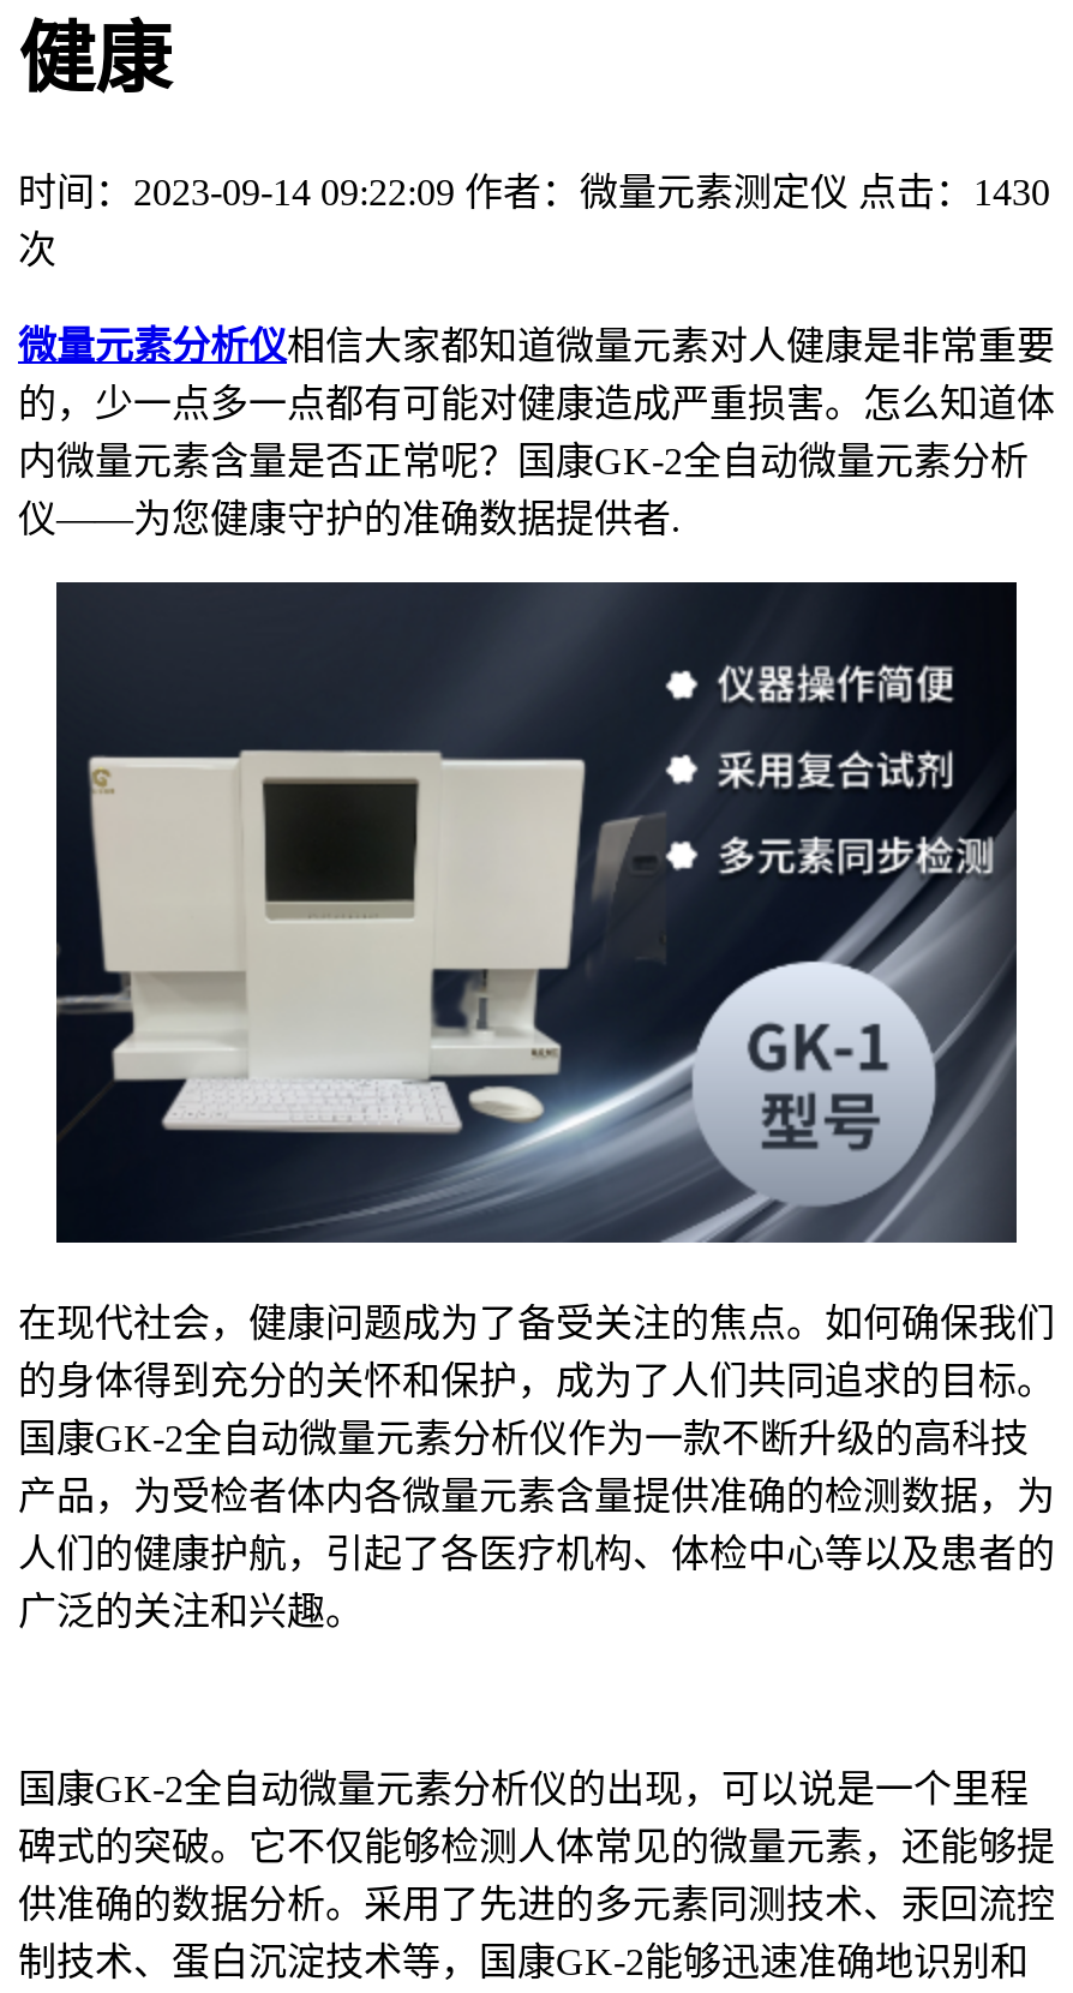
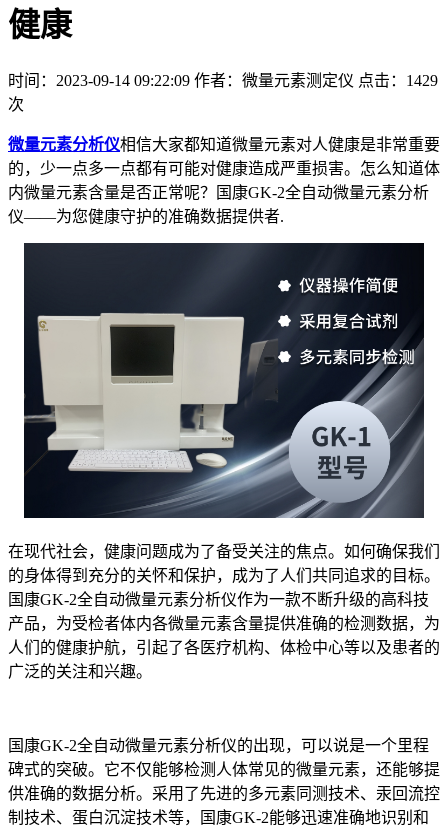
- 时间：2023-09-14 09:22:09 作者：微量元素测定仪 点击：1430
+ 时间：2023-09-14 09:22:09 作者：微量元素测定仪 点击：1429
